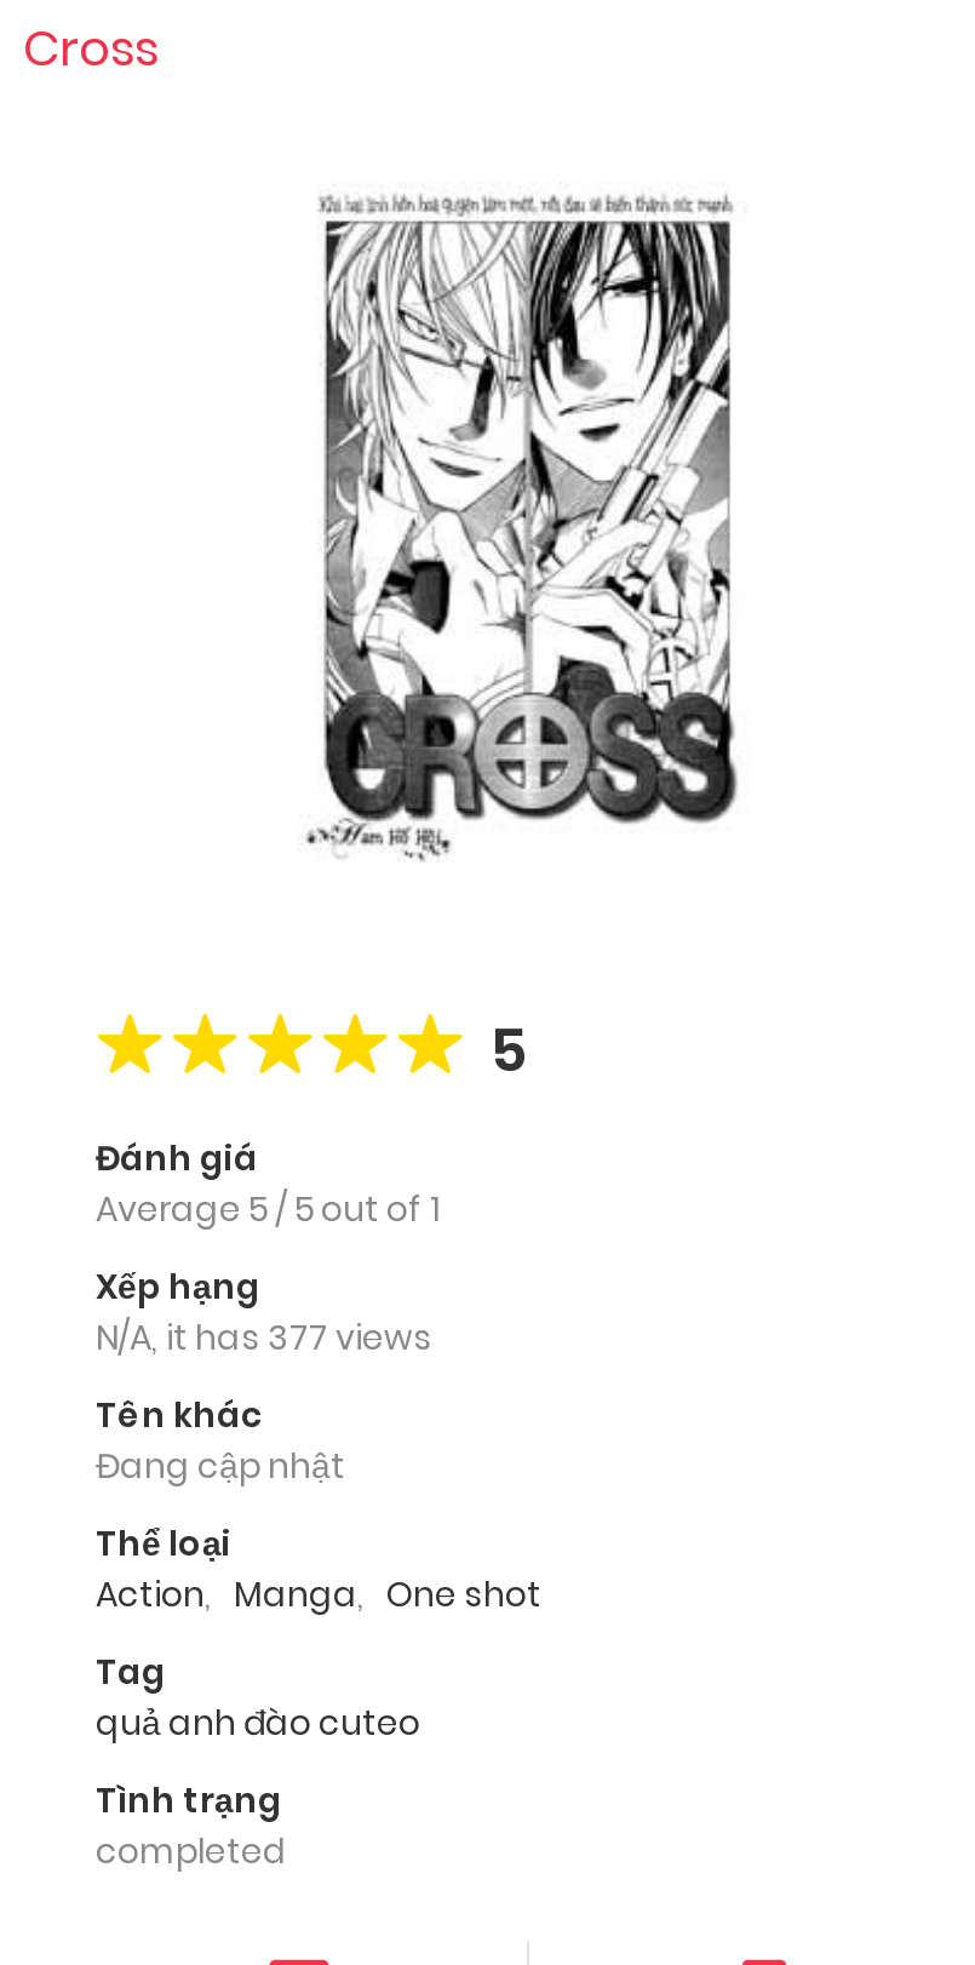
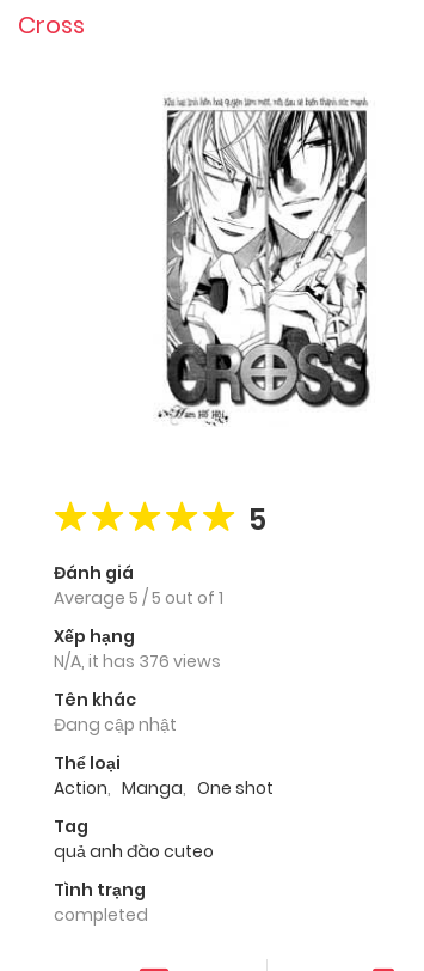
- N/A, it has 377 views
+ N/A, it has 376 views
